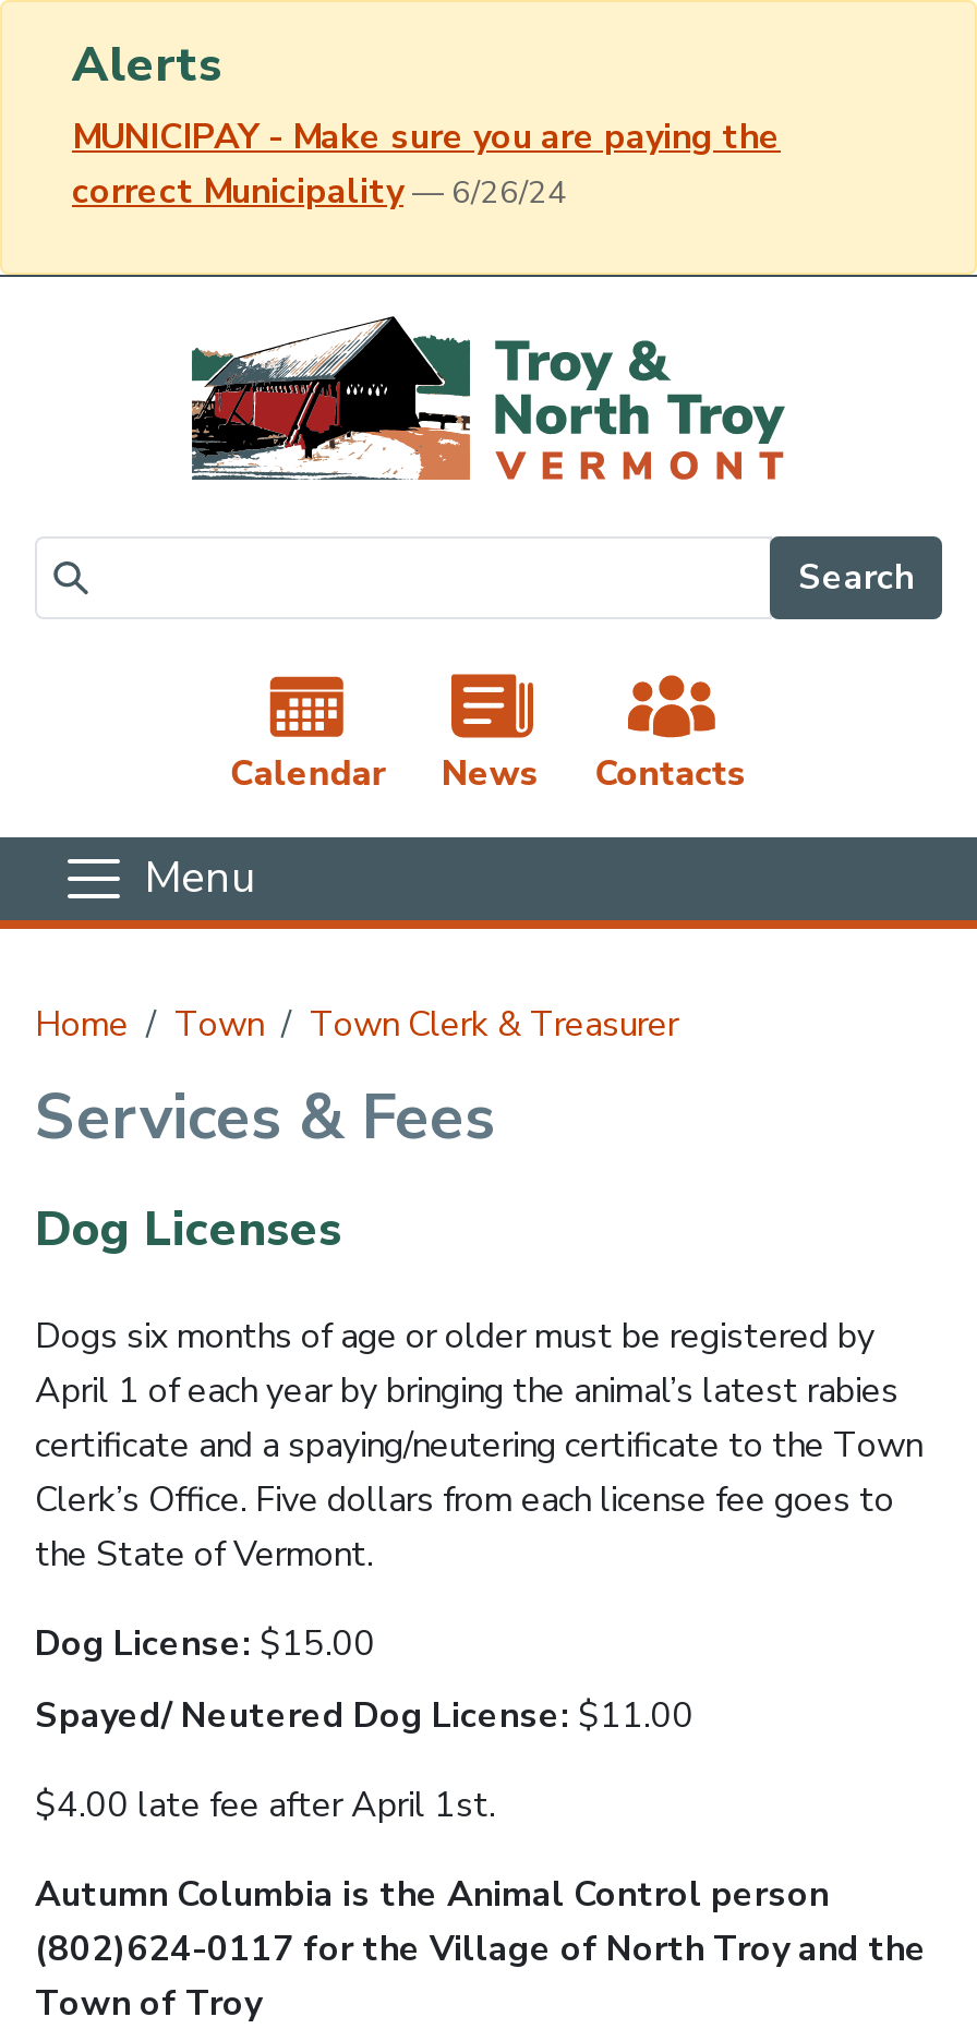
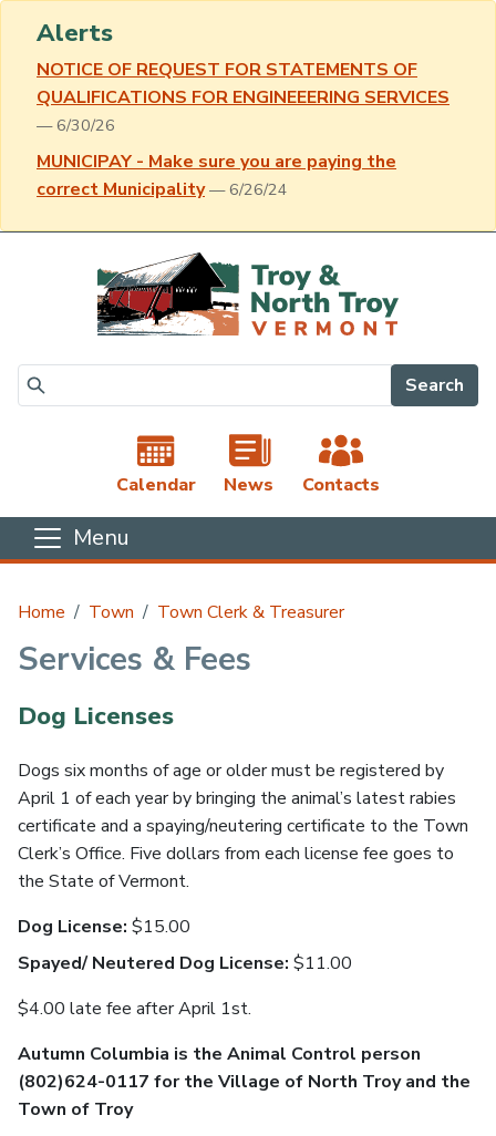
+ NOTICE OF REQUEST FOR STATEMENTS OF
+ QUALIFICATIONS FOR ENGINEEERING SERVICES
+ — 6/30/26
